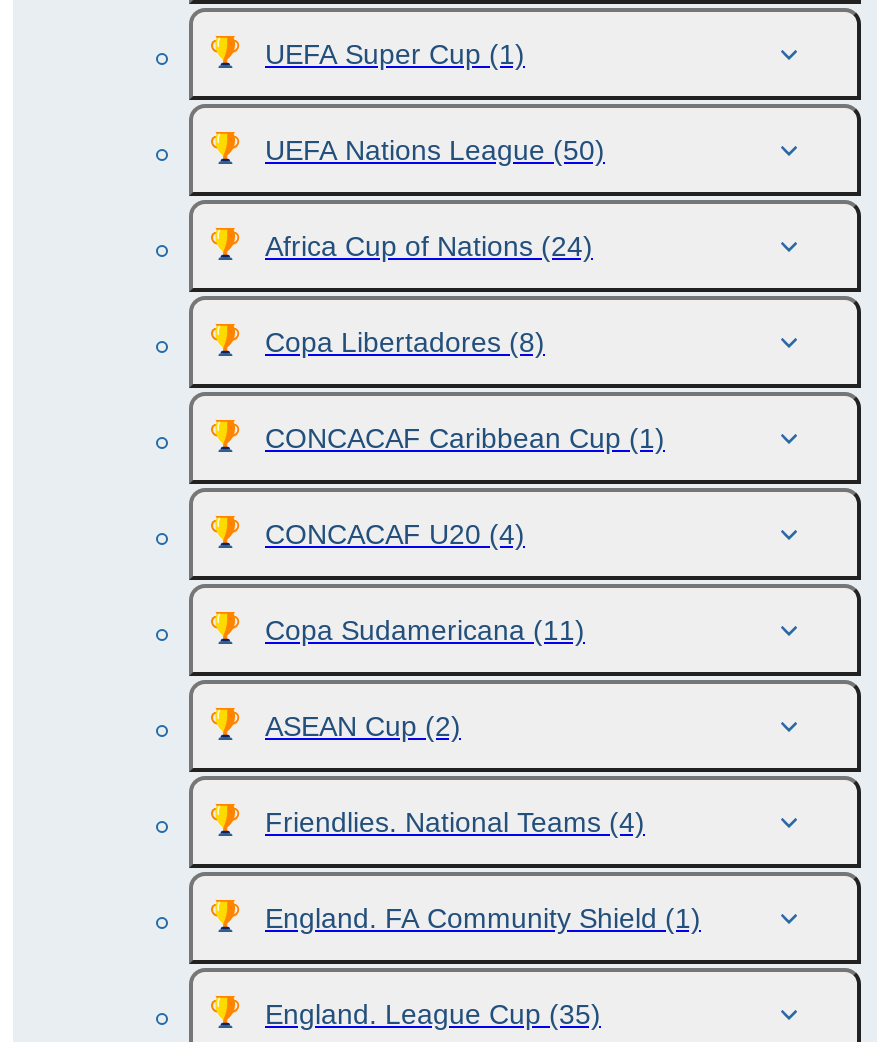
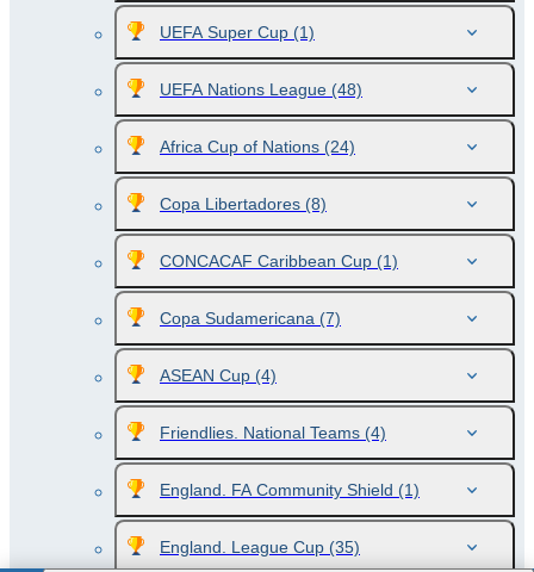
- UEFA Nations League (50)
+ UEFA Nations League (48)

- CONCACAF U20 (4)
- Copa Sudamericana (11)
- ASEAN Cup (2)
+ Copa Sudamericana (7)
+ ASEAN Cup (4)
